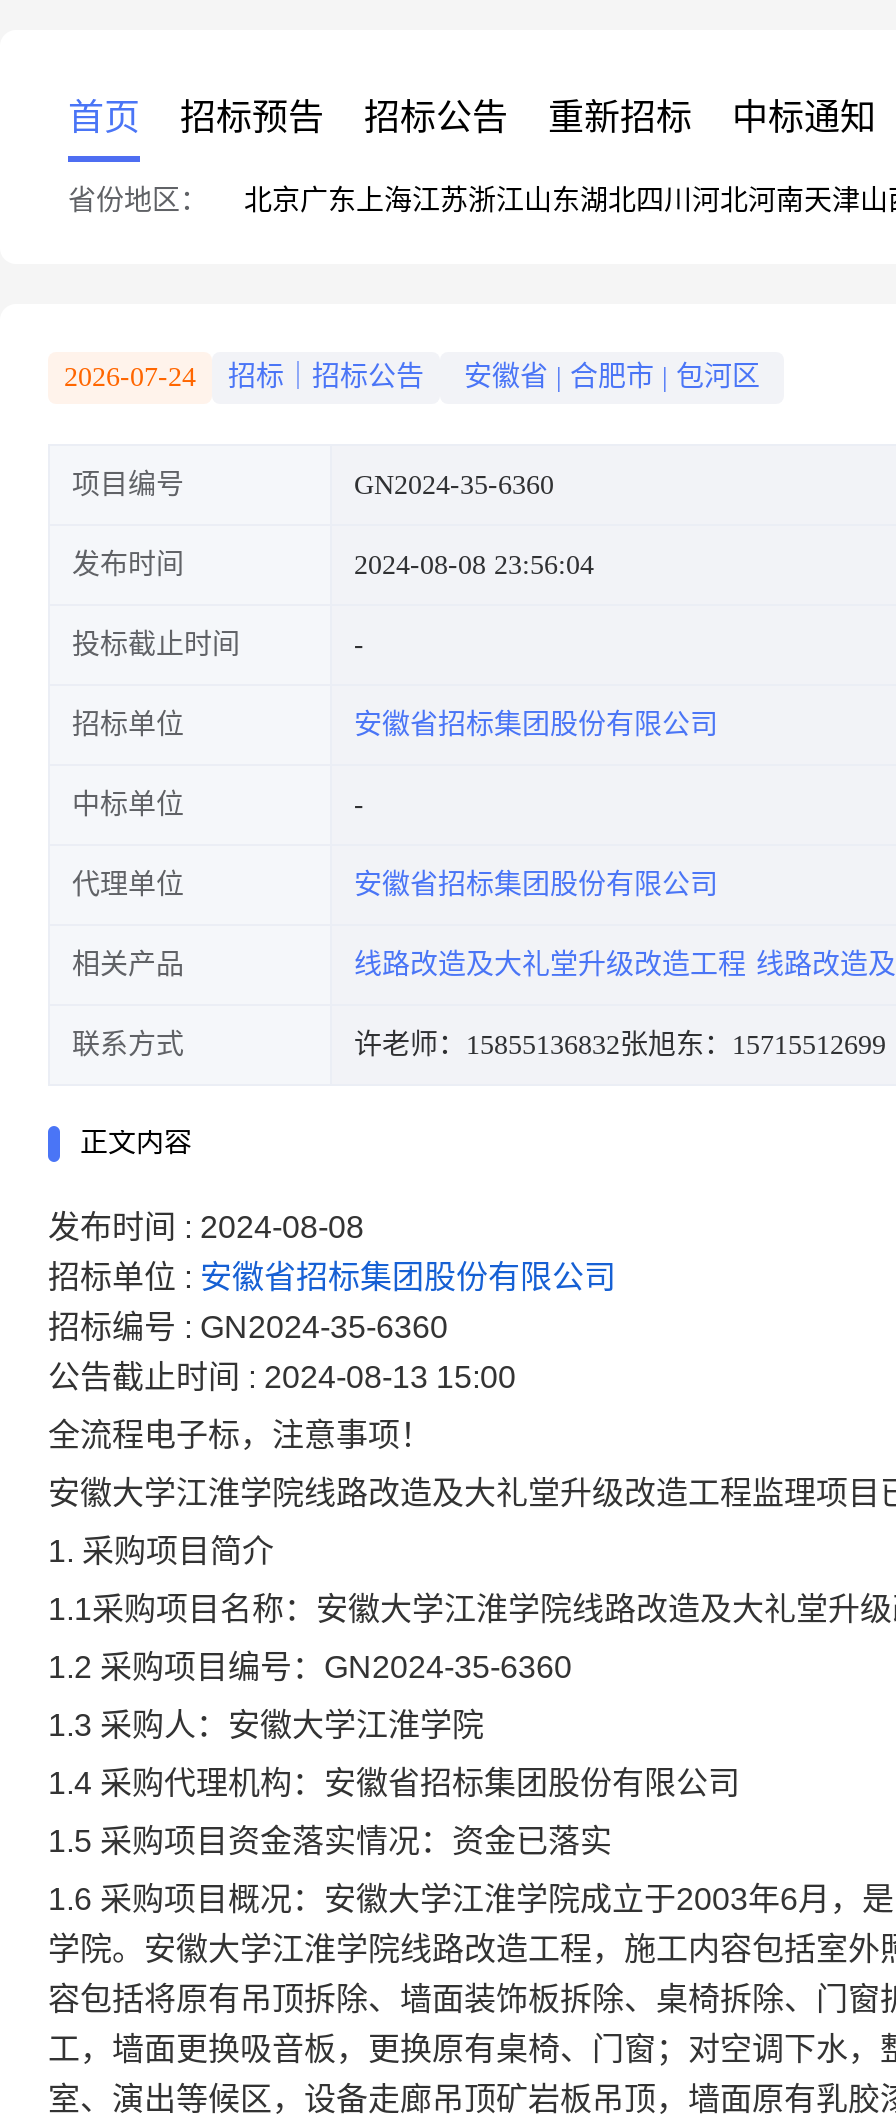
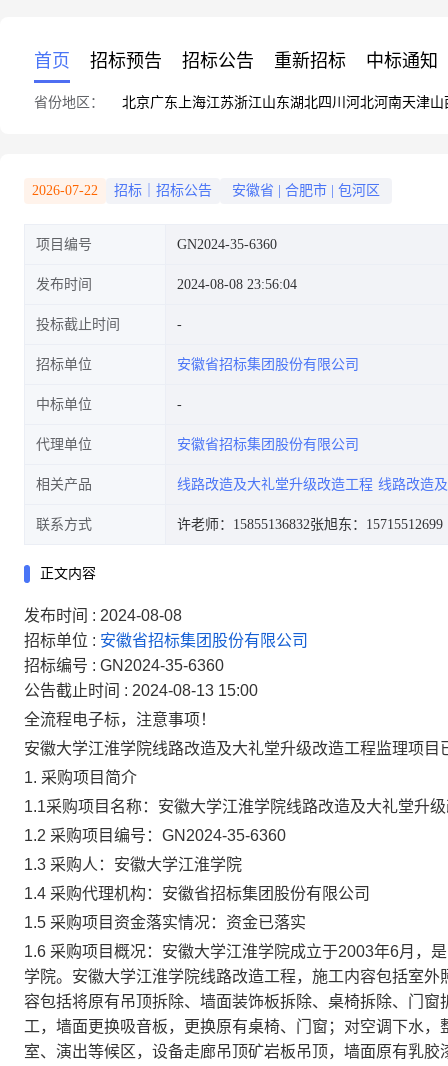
- 2026-07-24
+ 2026-07-22
